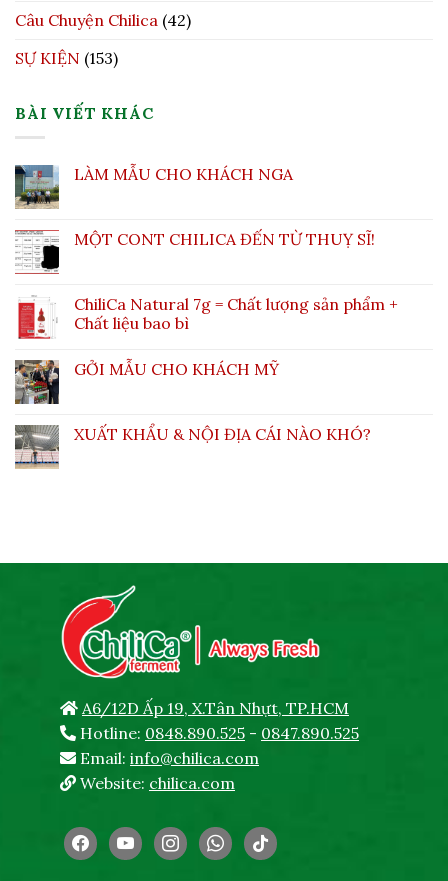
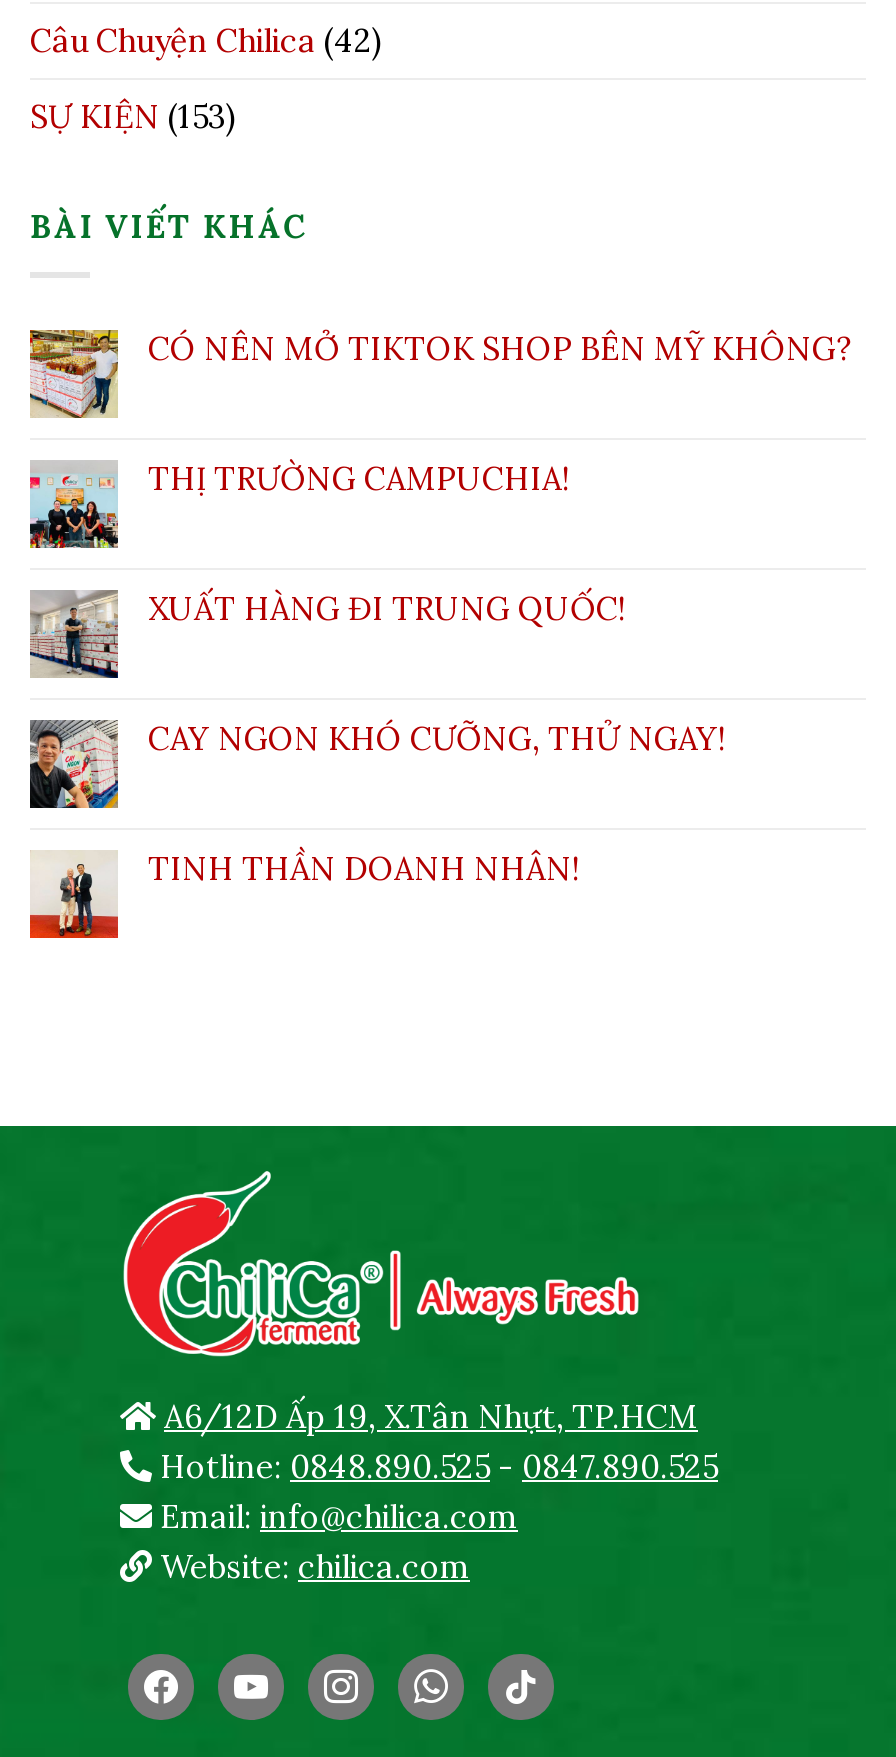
- [image]
- LÀM MẪU CHO KHÁCH NGA
+ [image]
+ CÓ NÊN MỞ TIKTOK SHOP BÊN MỸ KHÔNG?

- [image]
- MỘT CONT CHILICA ĐẾN TỪ THUỴ SĨ!
+ [image]
+ THỊ TRƯỜNG CAMPUCHIA!

- [image]
- ChiliCa Natural 7g = Chất lượng sản phẩm +
- Chất liệu bao bì
+ [image]
+ XUẤT HÀNG ĐI TRUNG QUỐC!

- [image]
- GỞI MẪU CHO KHÁCH MỸ
+ [image]
+ CAY NGON KHÓ CƯỠNG, THỬ NGAY!

- [image]
- XUẤT KHẨU & NỘI ĐỊA CÁI NÀO KHÓ?
+ [image]
+ TINH THẦN DOANH NHÂN!
